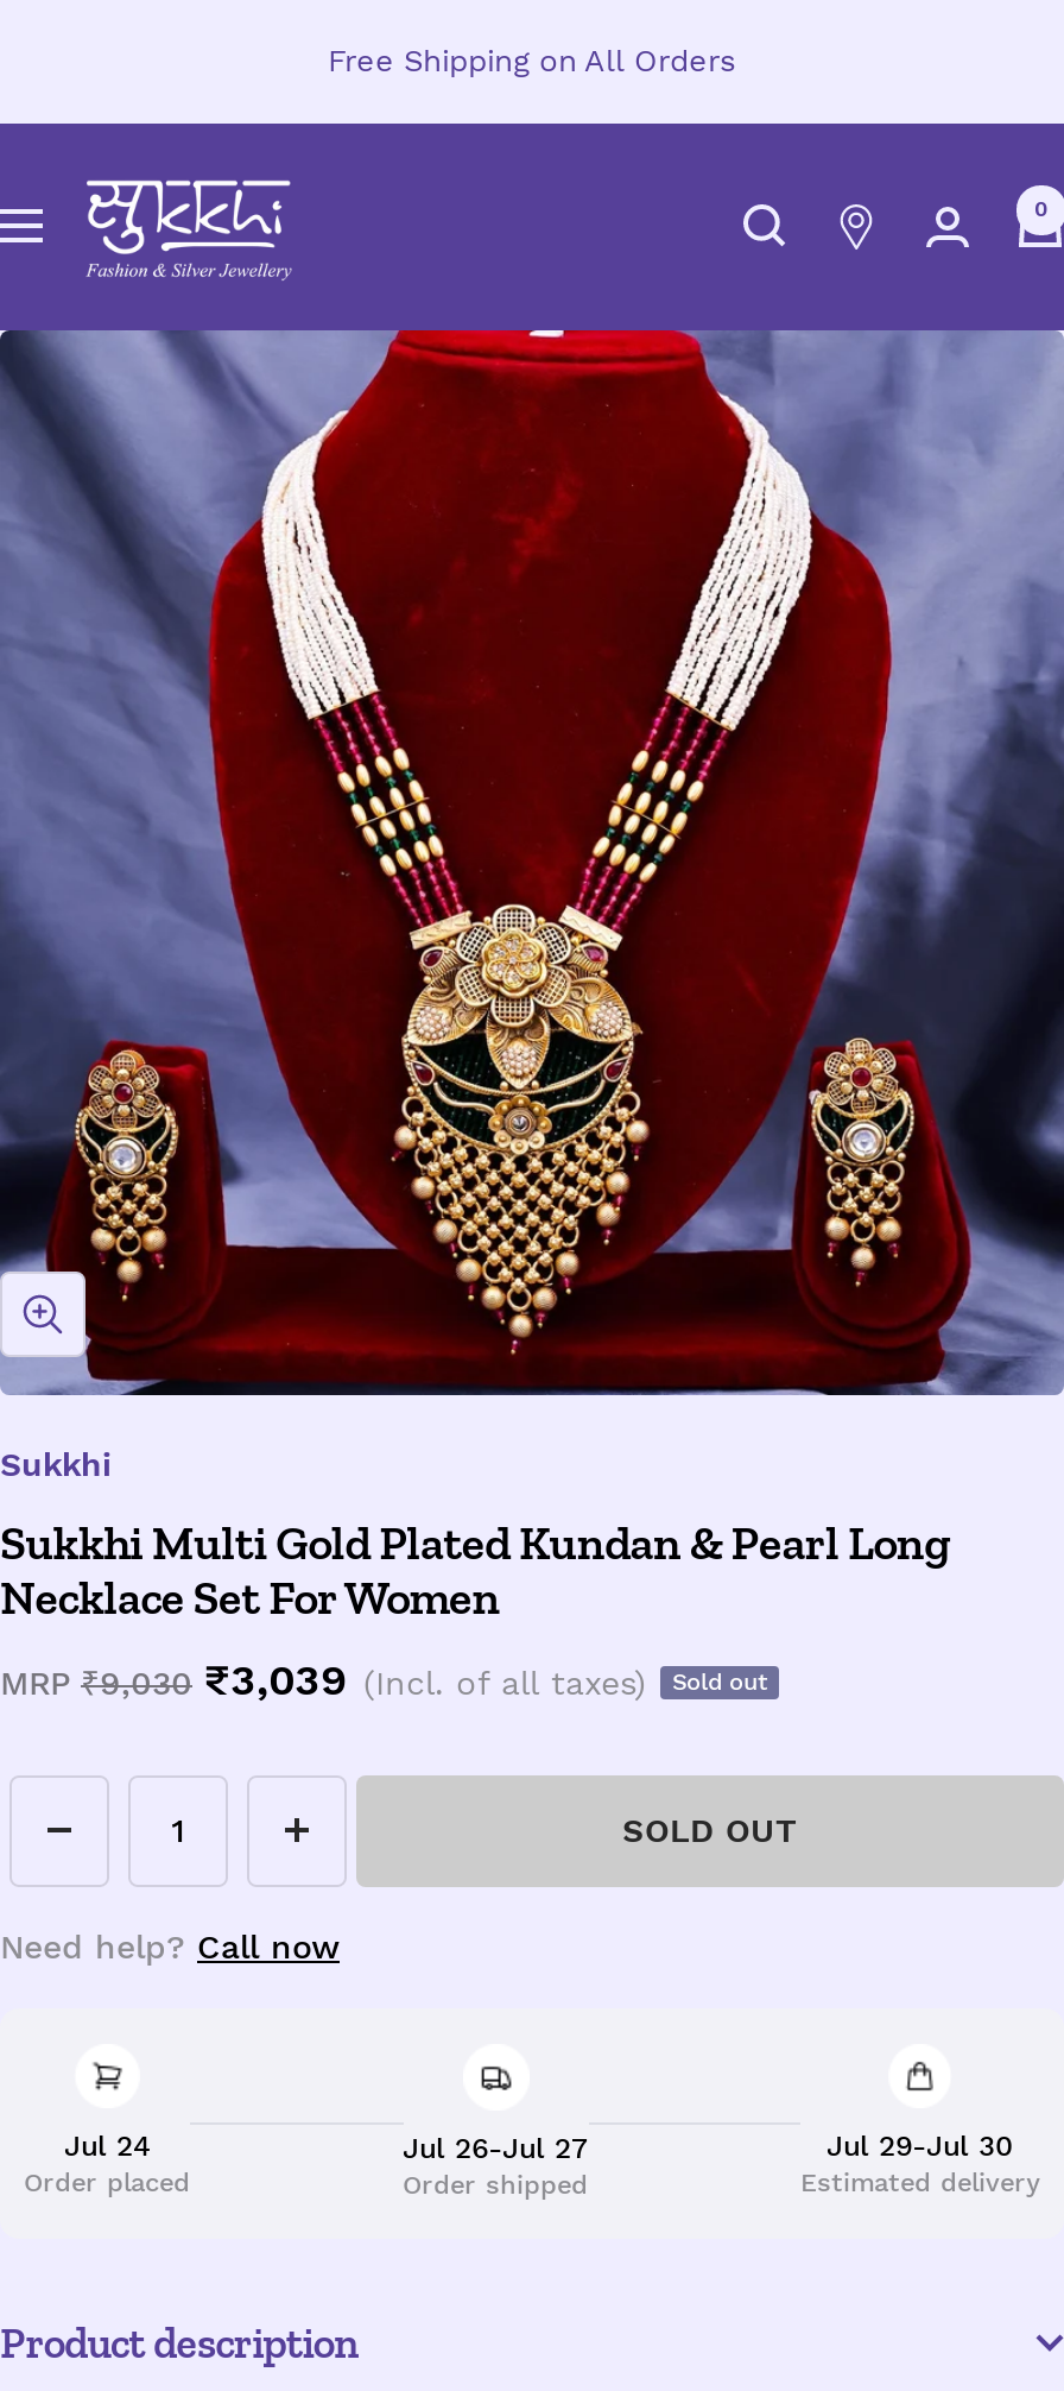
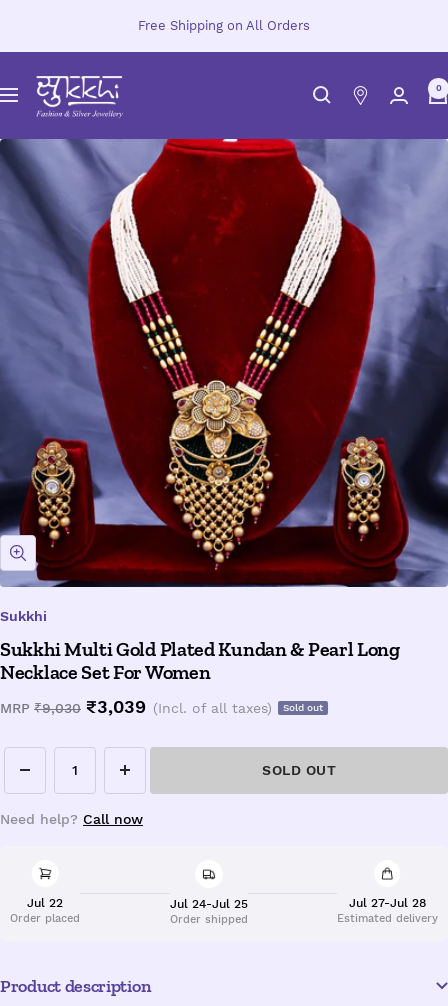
- Jul 24
+ Jul 22

- Jul 26-Jul 27
+ Jul 24-Jul 25

- Jul 29-Jul 30
+ Jul 27-Jul 28
